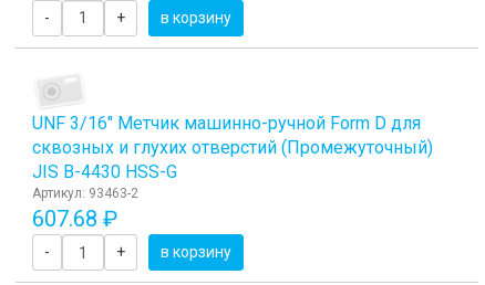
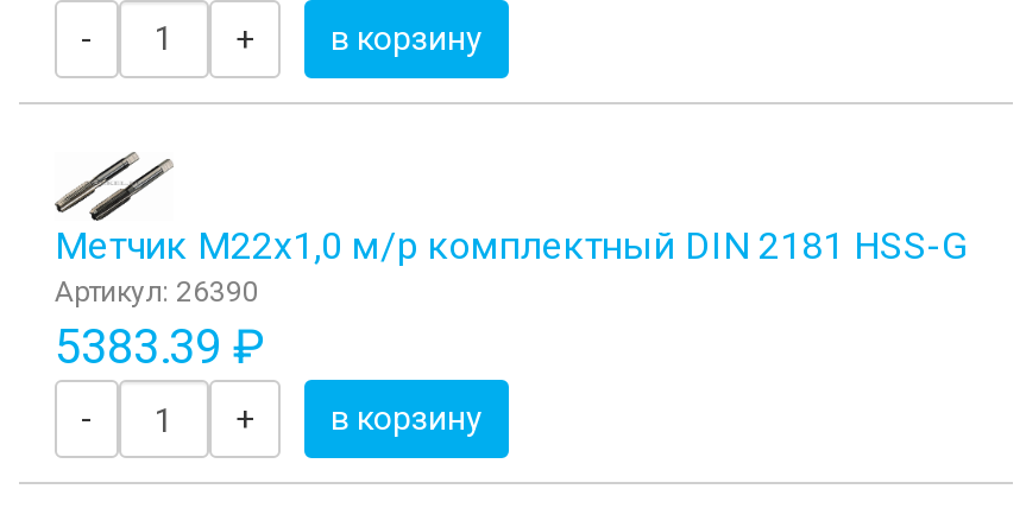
- UNF 3/16" Метчик машинно-ручной Form D для
- сквозных и глухих отверстий (Промежуточный)
- JIS B-4430 HSS-G
- Артикул: 93463-2
- 607.68 ₽
+ Метчик М22x1,0 м/р комплектный DIN 2181 HSS-G
+ Артикул: 26390
+ 5383.39 ₽
